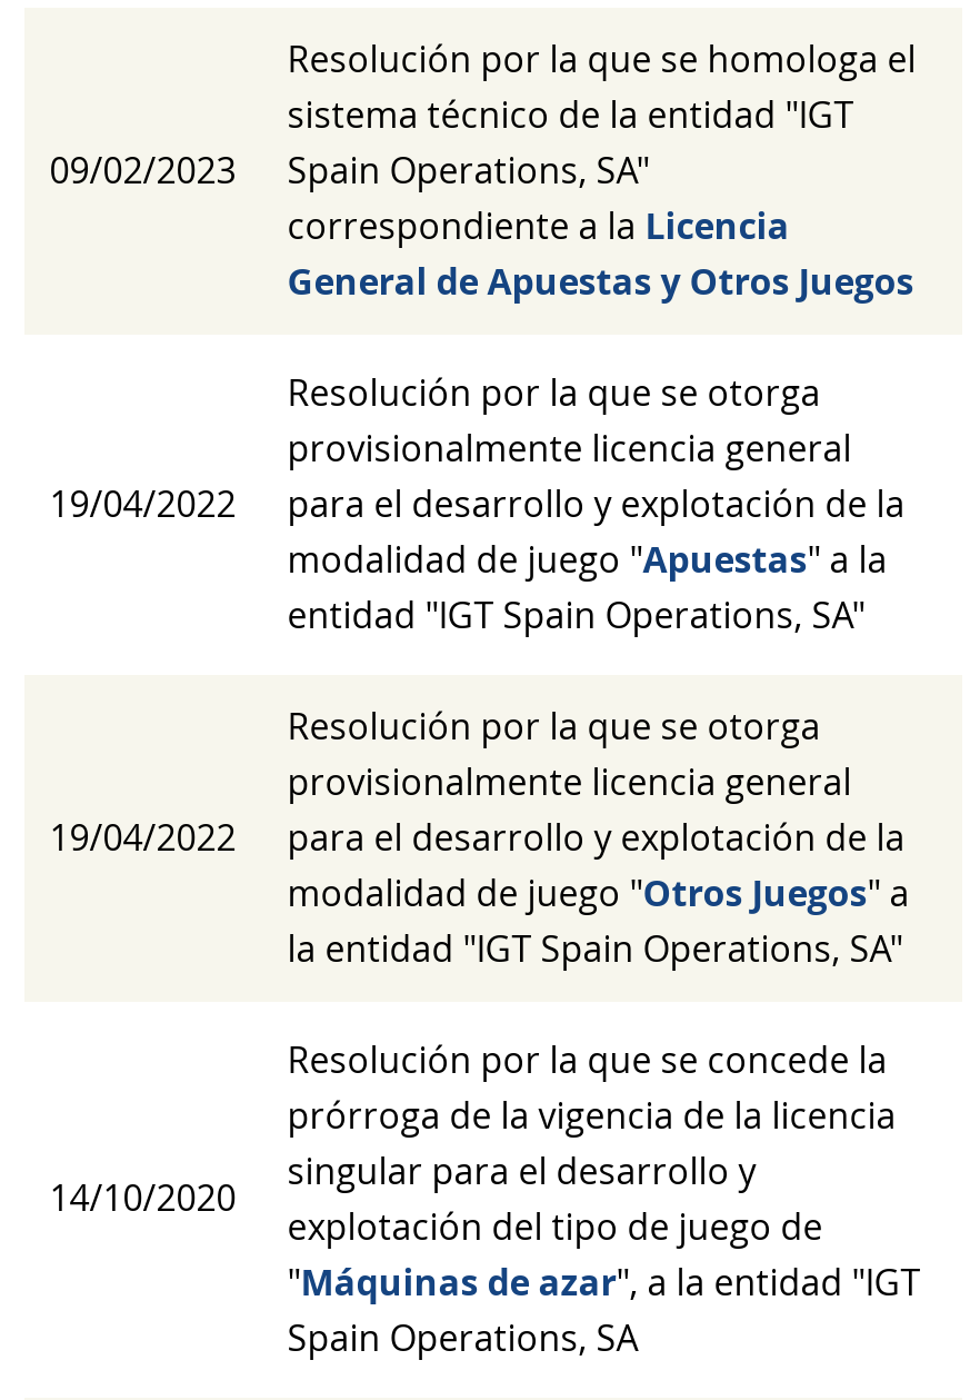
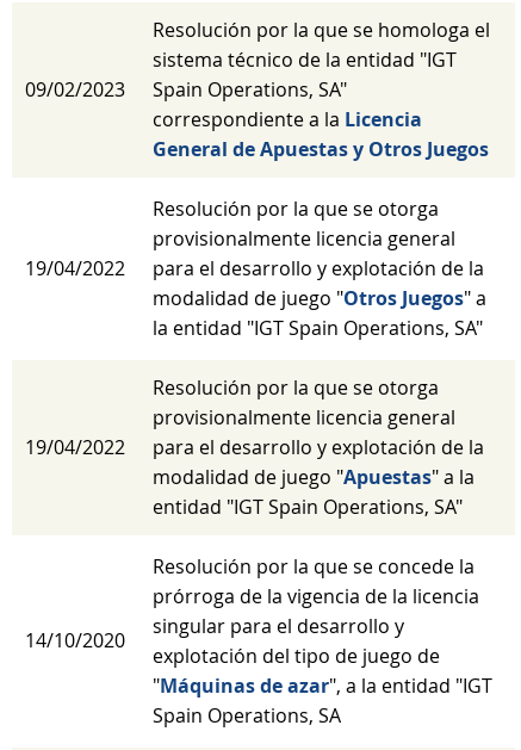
moved down: modalidad de juego " Apuestas" a la | entidad "IGT Spain Operations, SA"

moved up: modalidad de juego " Otros Juegos" a | la entidad "IGT Spain Operations, SA"
